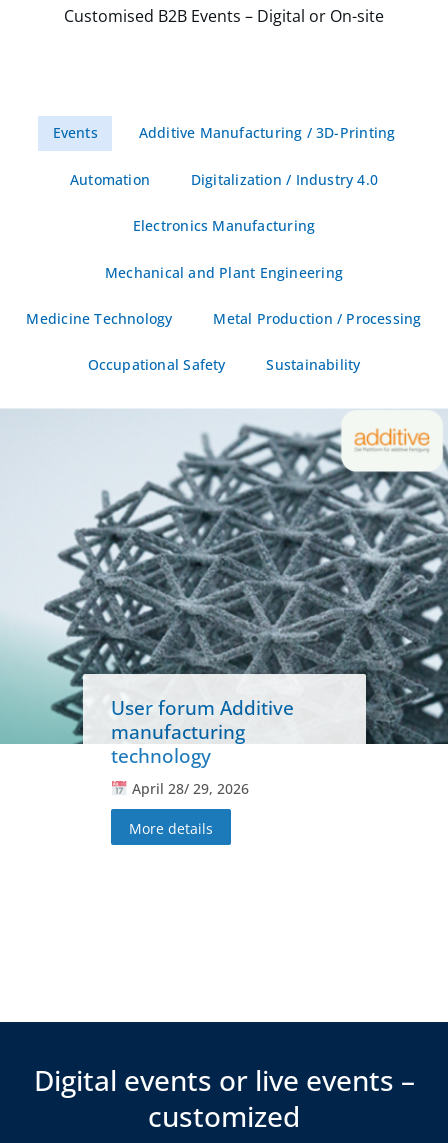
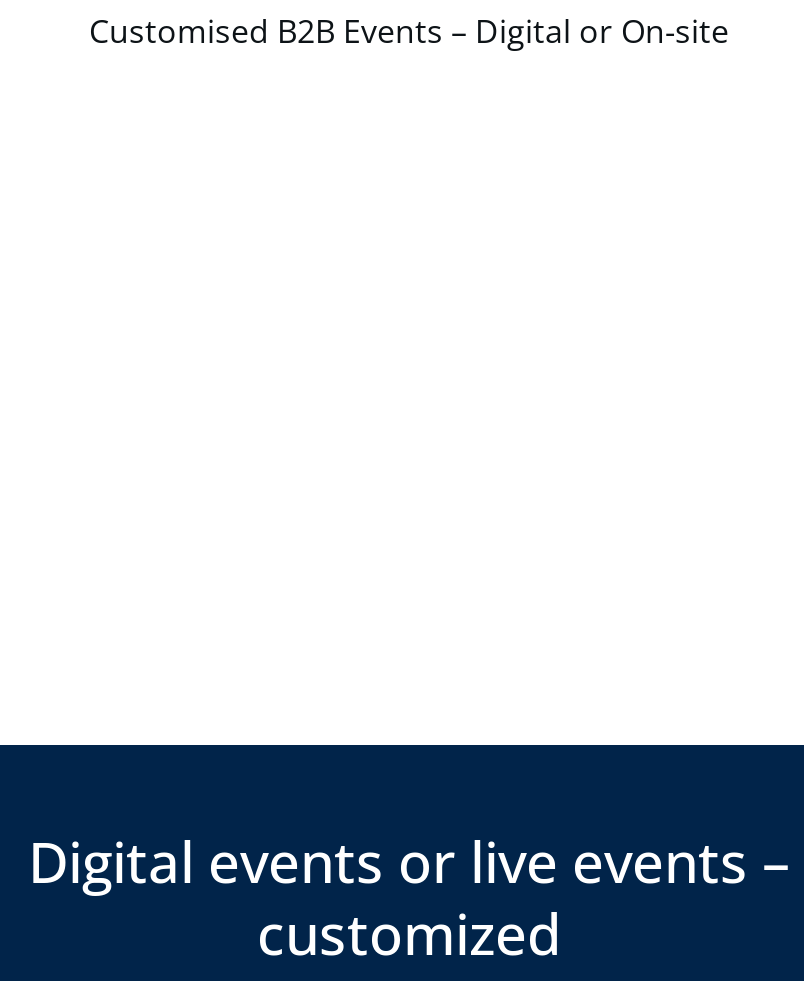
- Events
- Additive Manufacturing / 3D-Printing
- Automation
- Digitalization / Industry 4.0
- Electronics Manufacturing
- Mechanical and Plant Engineering
- Medicine Technology
- Metal Production / Processing
- Occupational Safety
- Sustainability

- [image]
- User forum Additive
- manufacturing
- technology
- April 28/ 29, 2026
- More details
